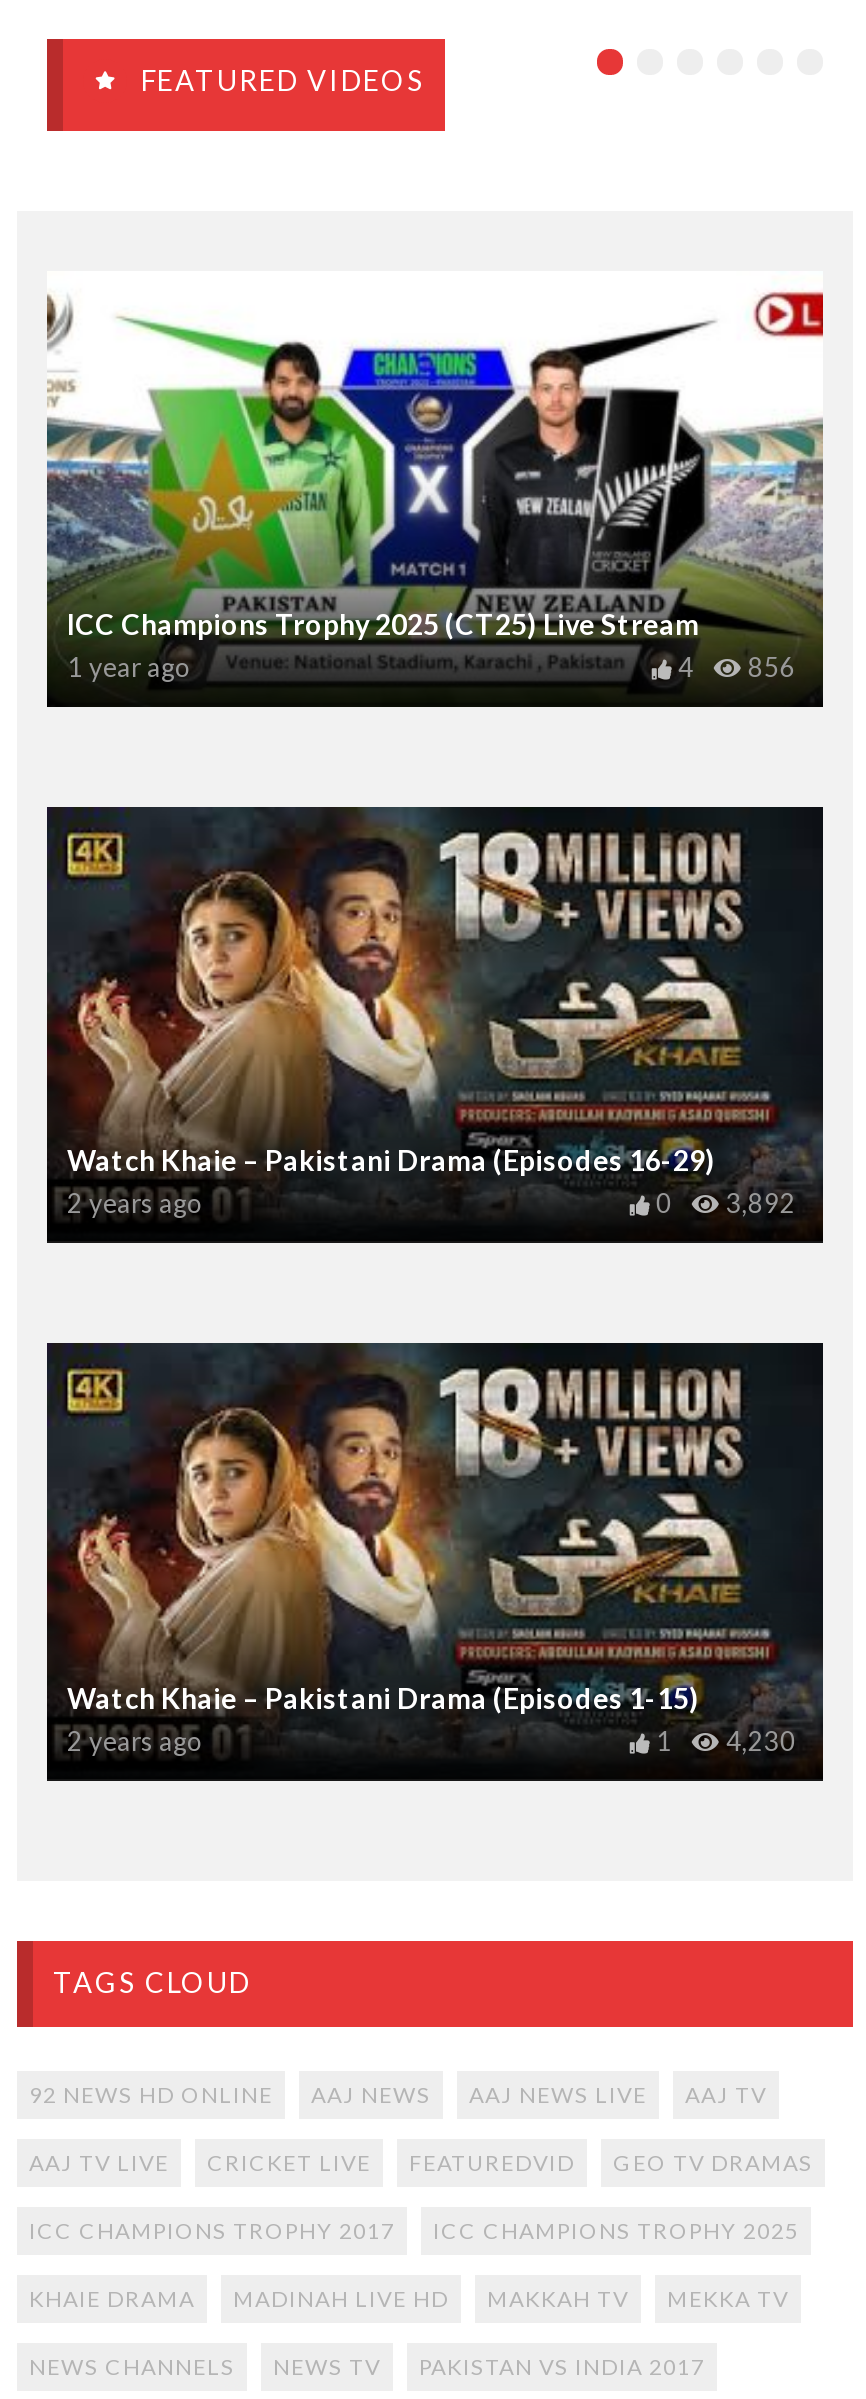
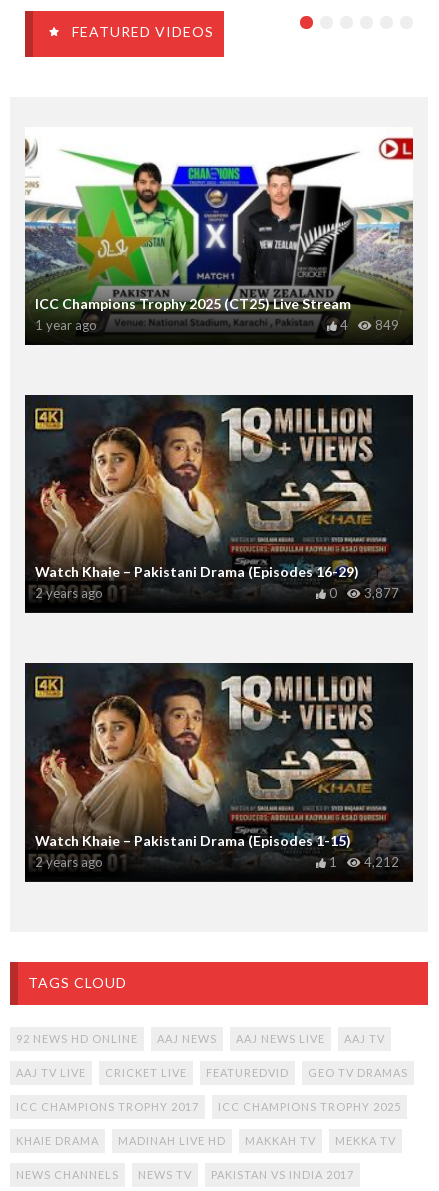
- 4 856
+ 4 849

- 0 3,892
+ 0 3,877

- 1 4,230
+ 1 4,212
